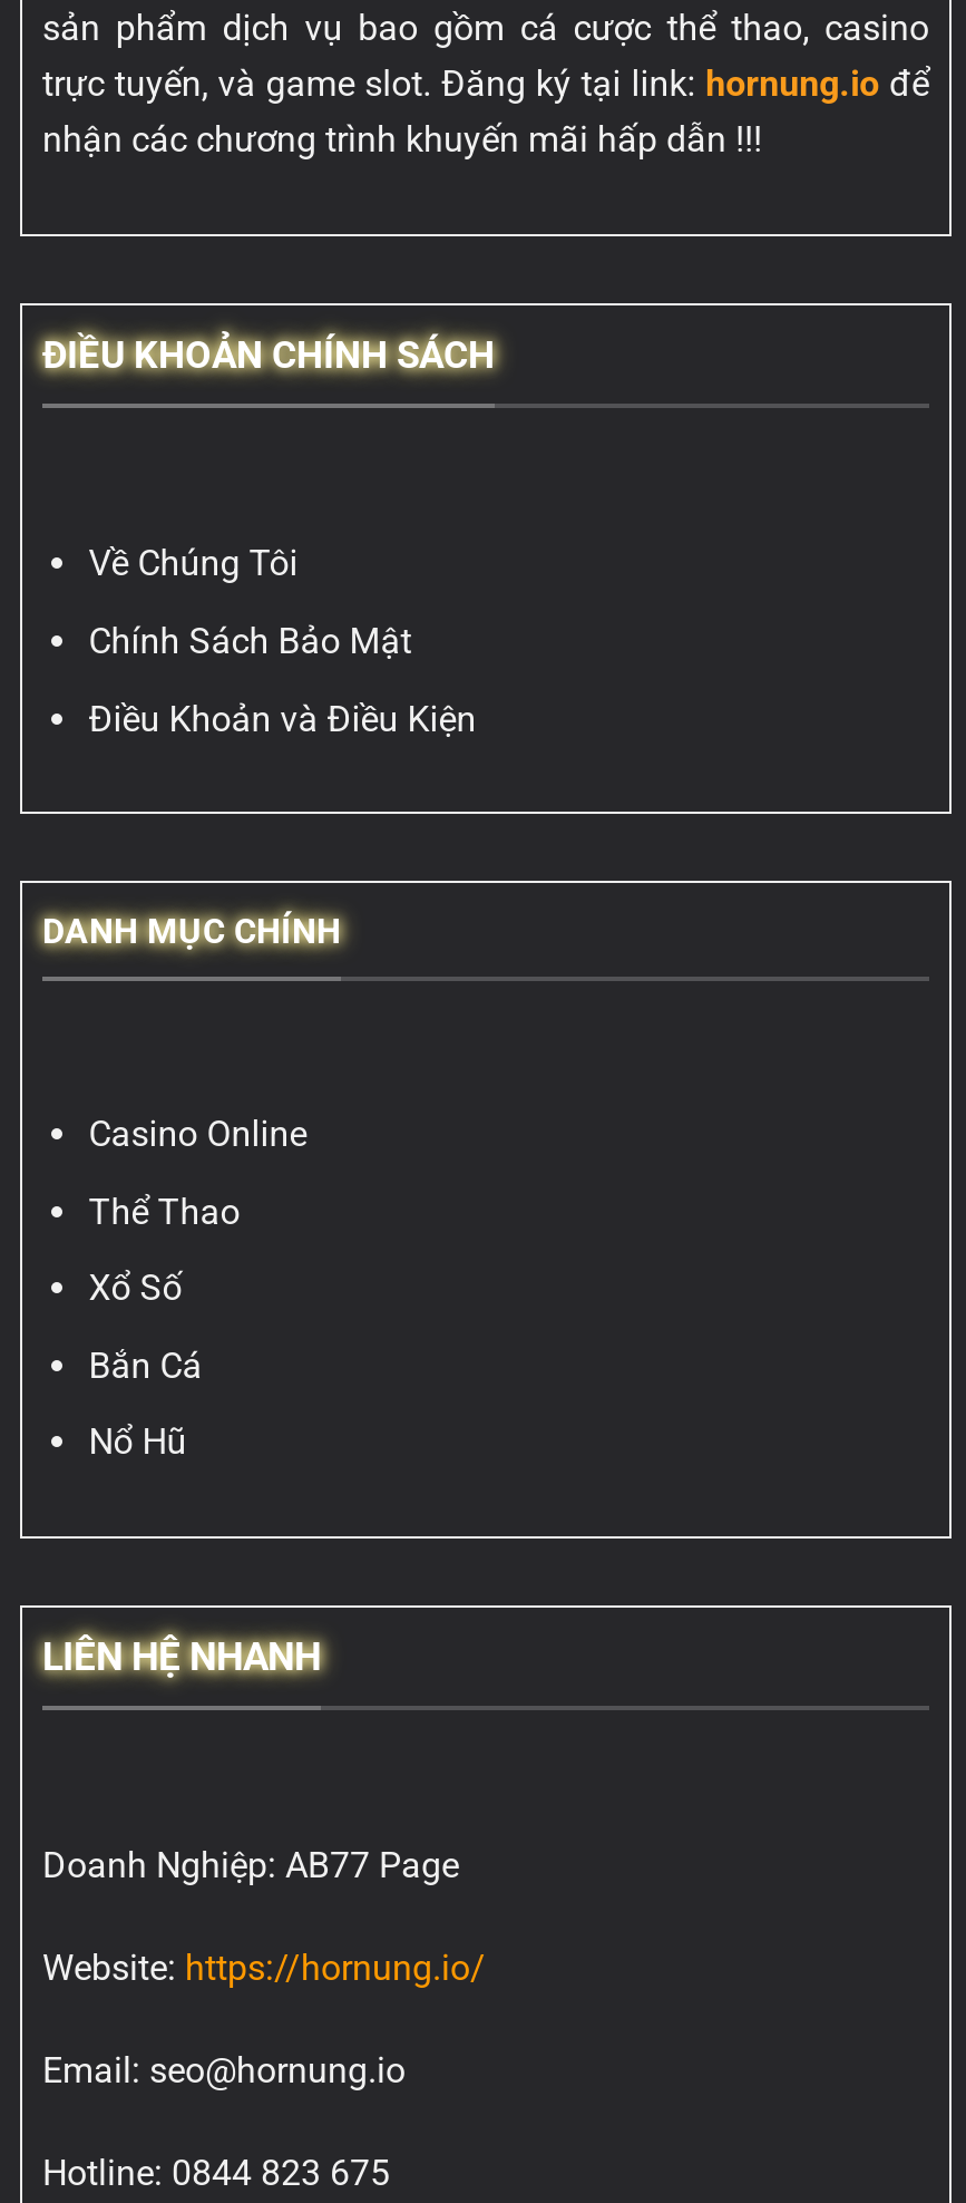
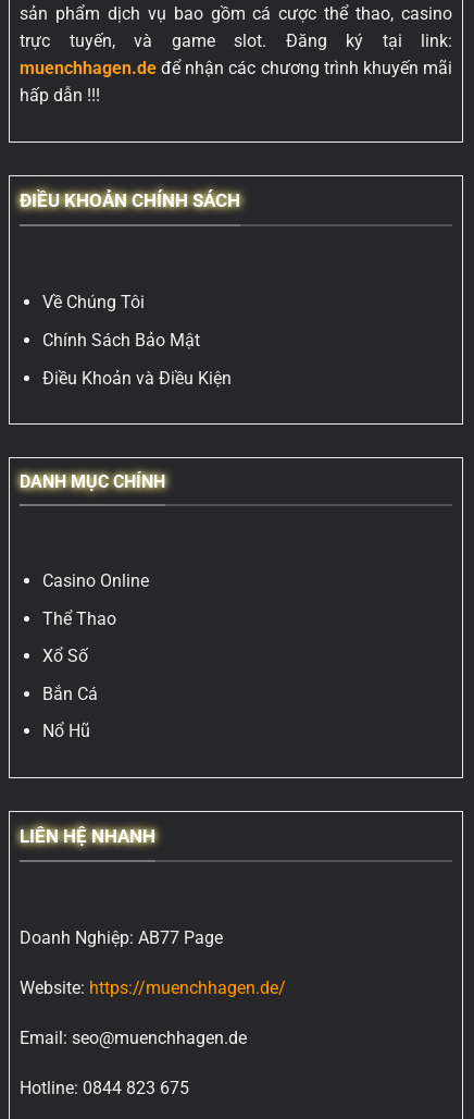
- trực tuyến, và game slot. Đăng ký tại link: hornung.io để
- nhận các chương trình khuyến mãi hấp dẫn !!!
+ trực tuyến, và game slot. Đăng ký tại link:
+ muenchhagen.de để nhận các chương trình khuyến mãi
+ hấp dẫn !!!

- Website: https://hornung.io/
+ Website: https://muenchhagen.de/

- Email: seo@hornung.io
+ Email: seo@muenchhagen.de
